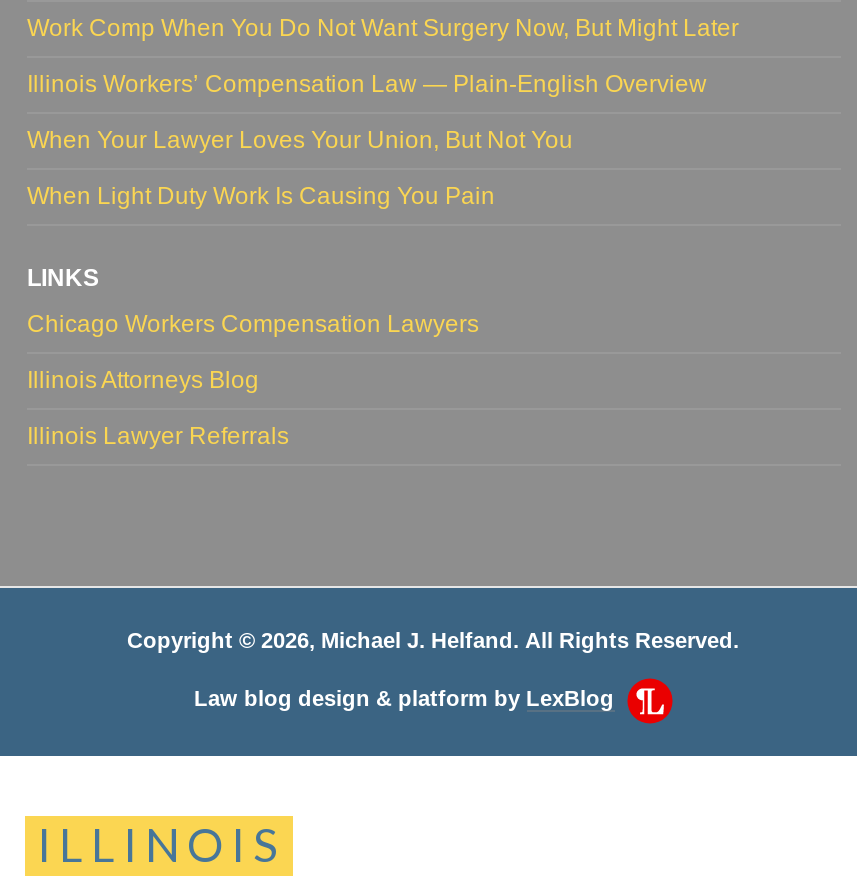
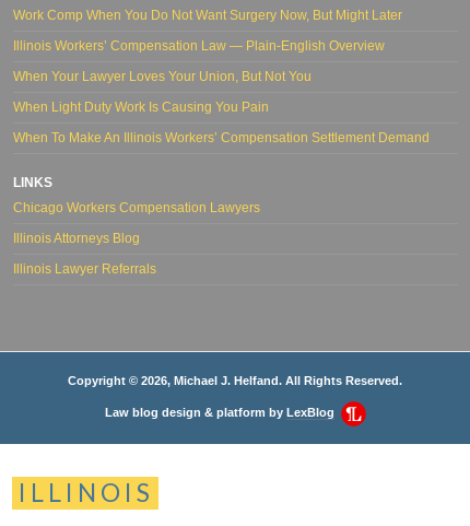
+ When To Make An Illinois Workers’ Compensation Settlement Demand
